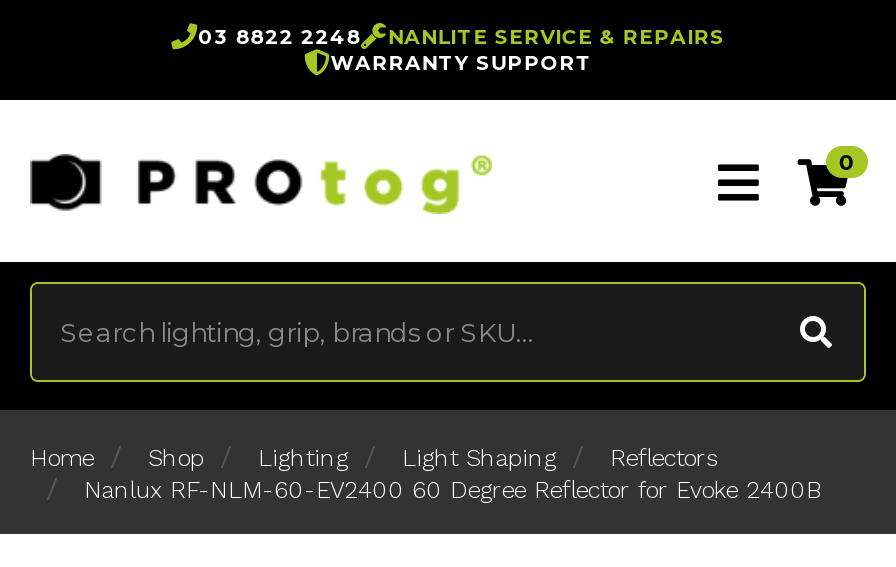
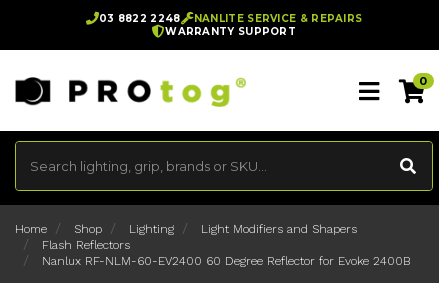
- Light Shaping
- Reflectors
+ Light Modifiers and Shapers
+ Flash Reflectors
